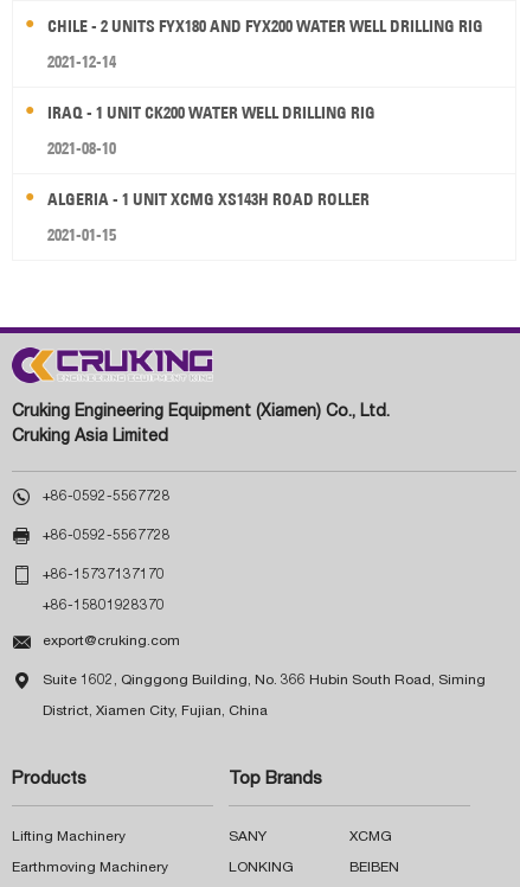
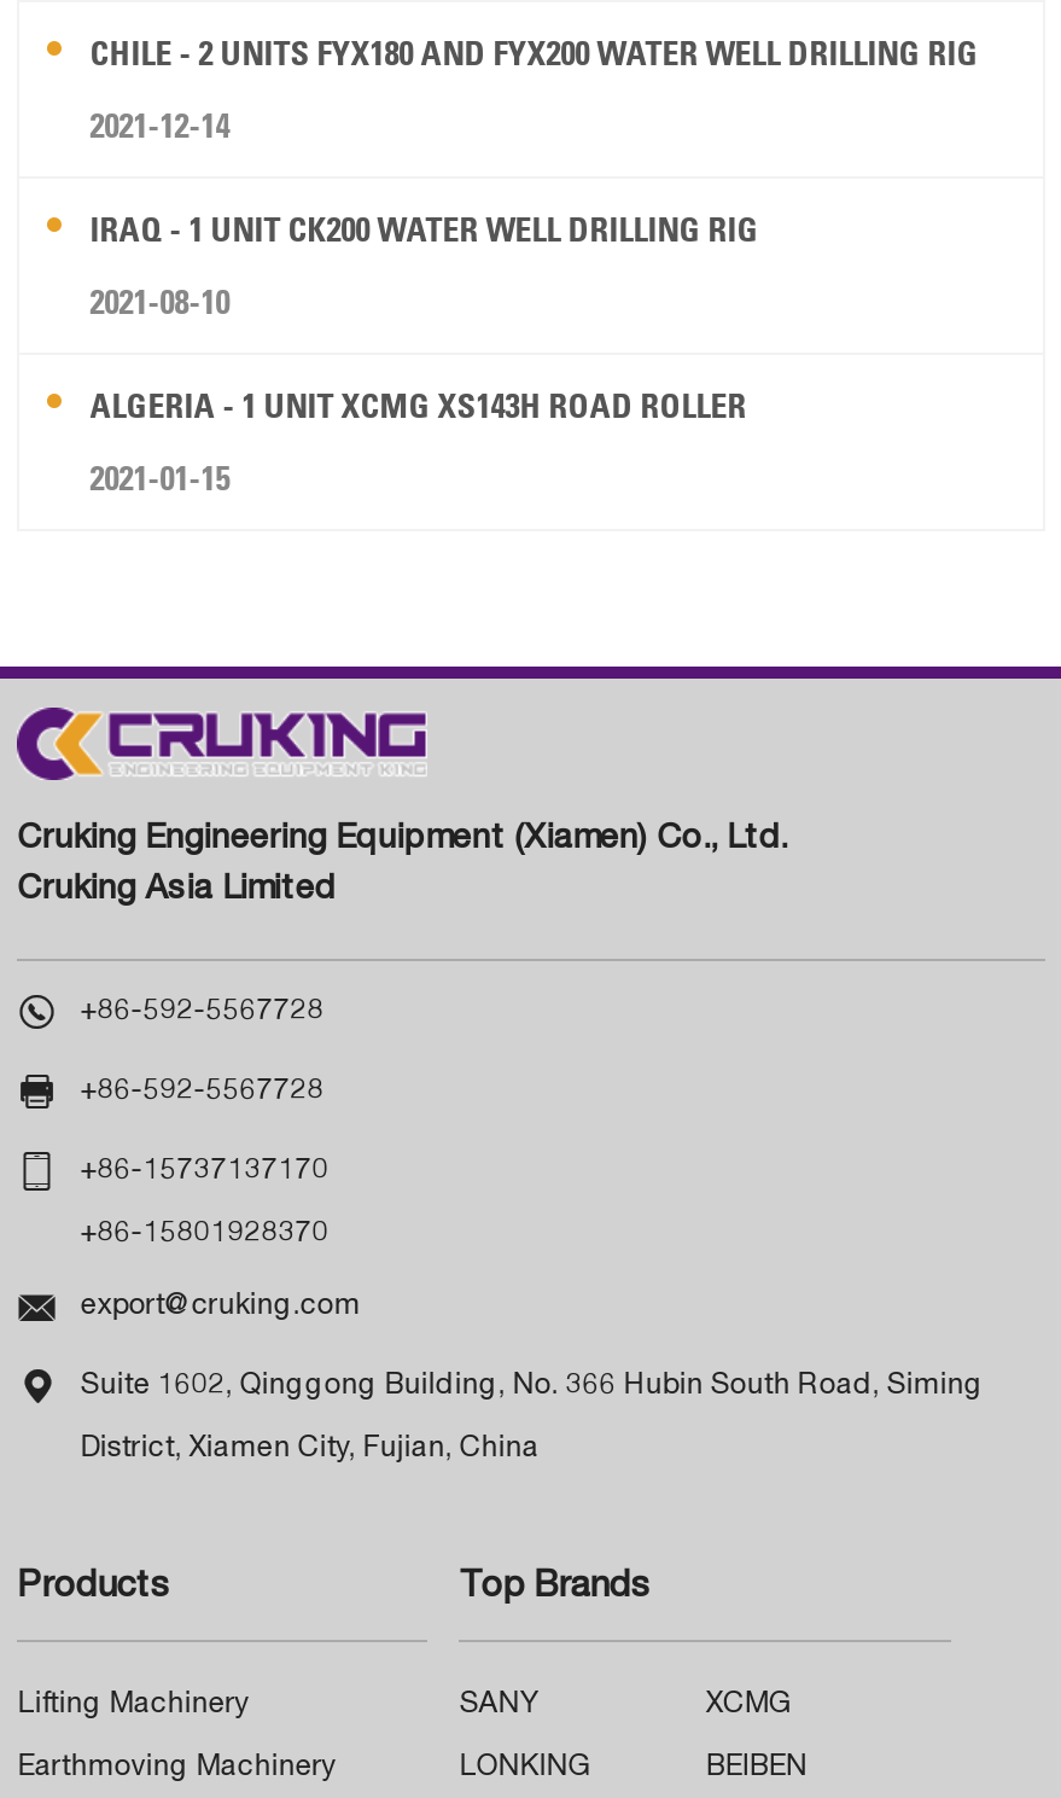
- +86-0592-5567728
+ +86-592-5567728

- +86-0592-5567728
+ +86-592-5567728
